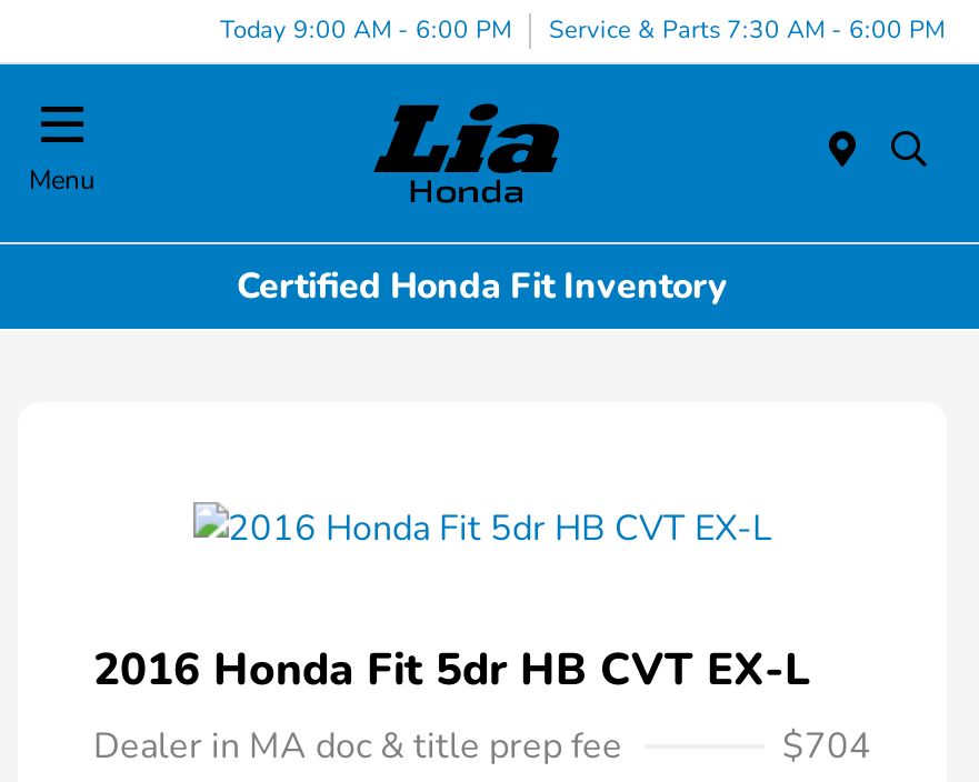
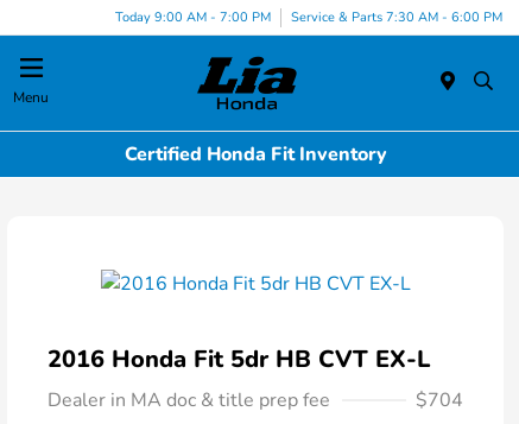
- Today 9:00 AM - 6:00 PM Service & Parts 7:30 AM - 6:00 PM
+ Today 9:00 AM - 7:00 PM Service & Parts 7:30 AM - 6:00 PM
